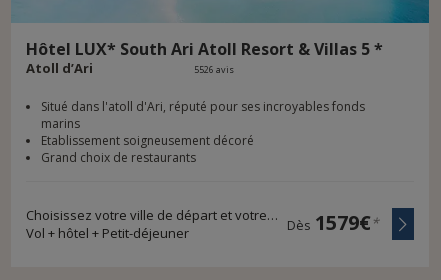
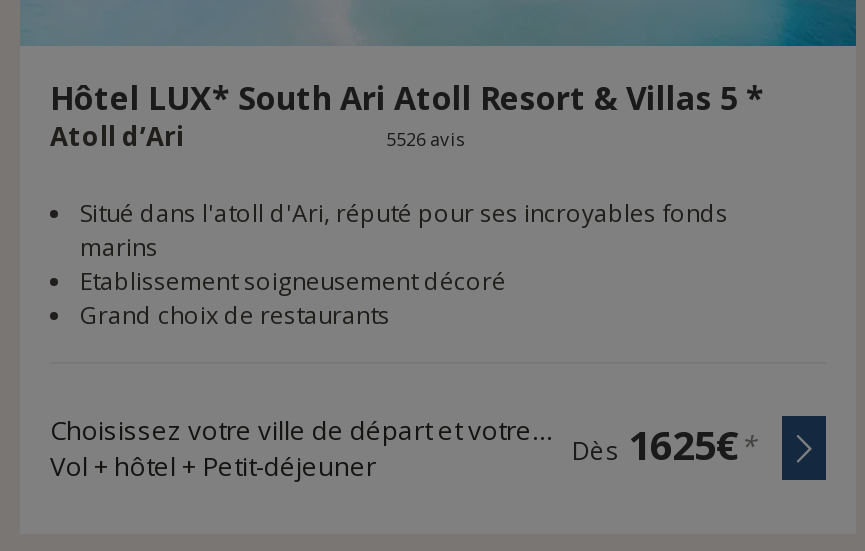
- Dès 1579€*
+ Dès 1625€*
